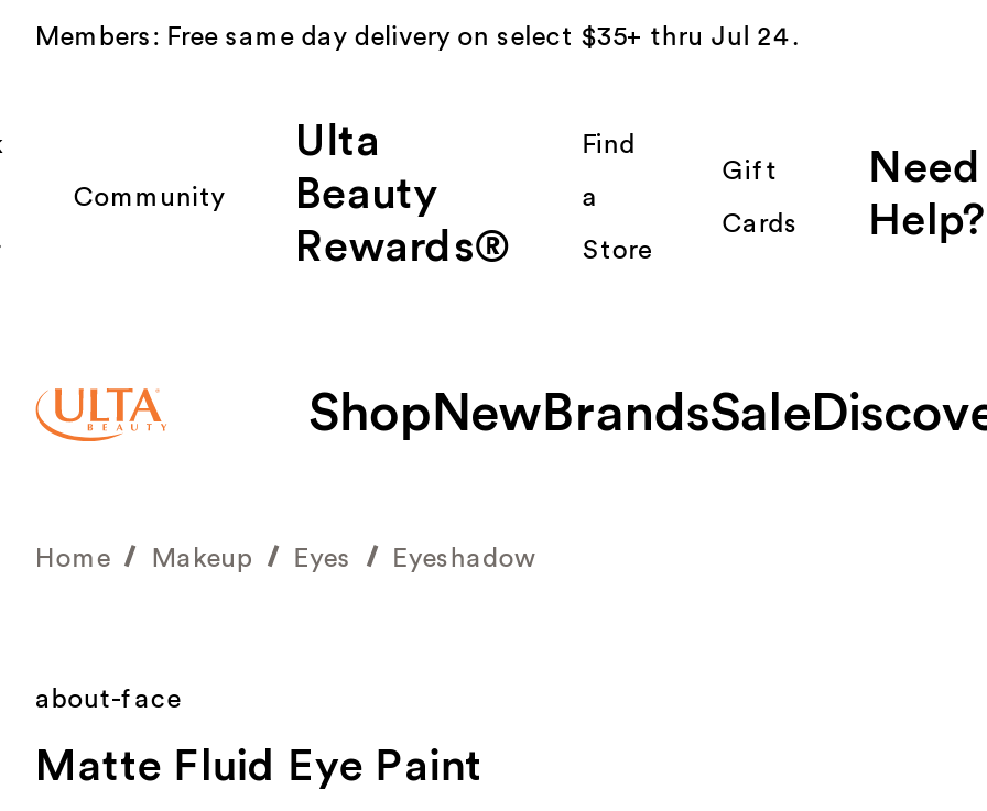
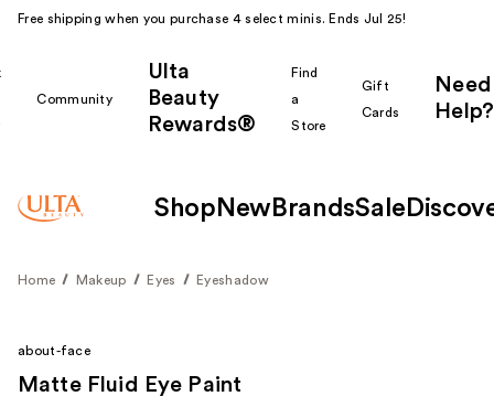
- Members: Free same day delivery on select $35+ thru Jul 24.
+ Free shipping when you purchase 4 select minis. Ends Jul 25!
